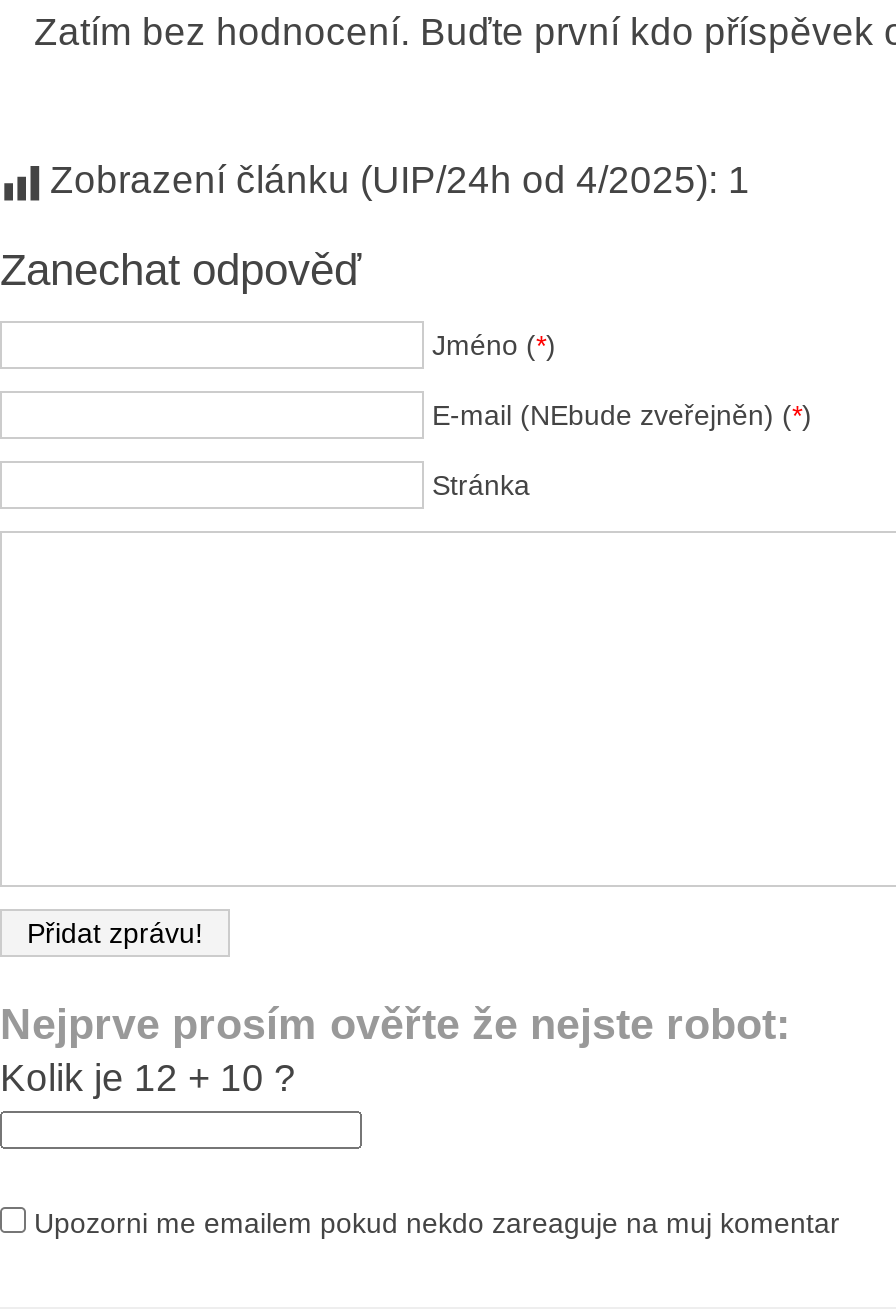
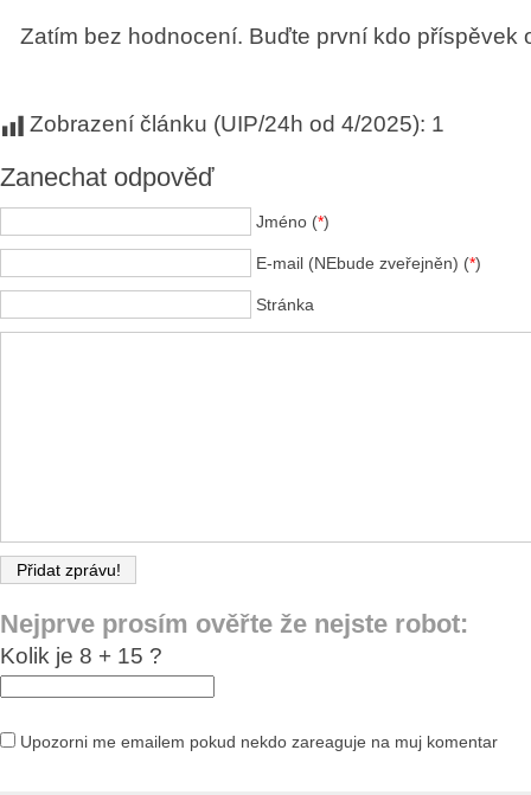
- Kolik je 12 + 10 ?
+ Kolik je 8 + 15 ?
